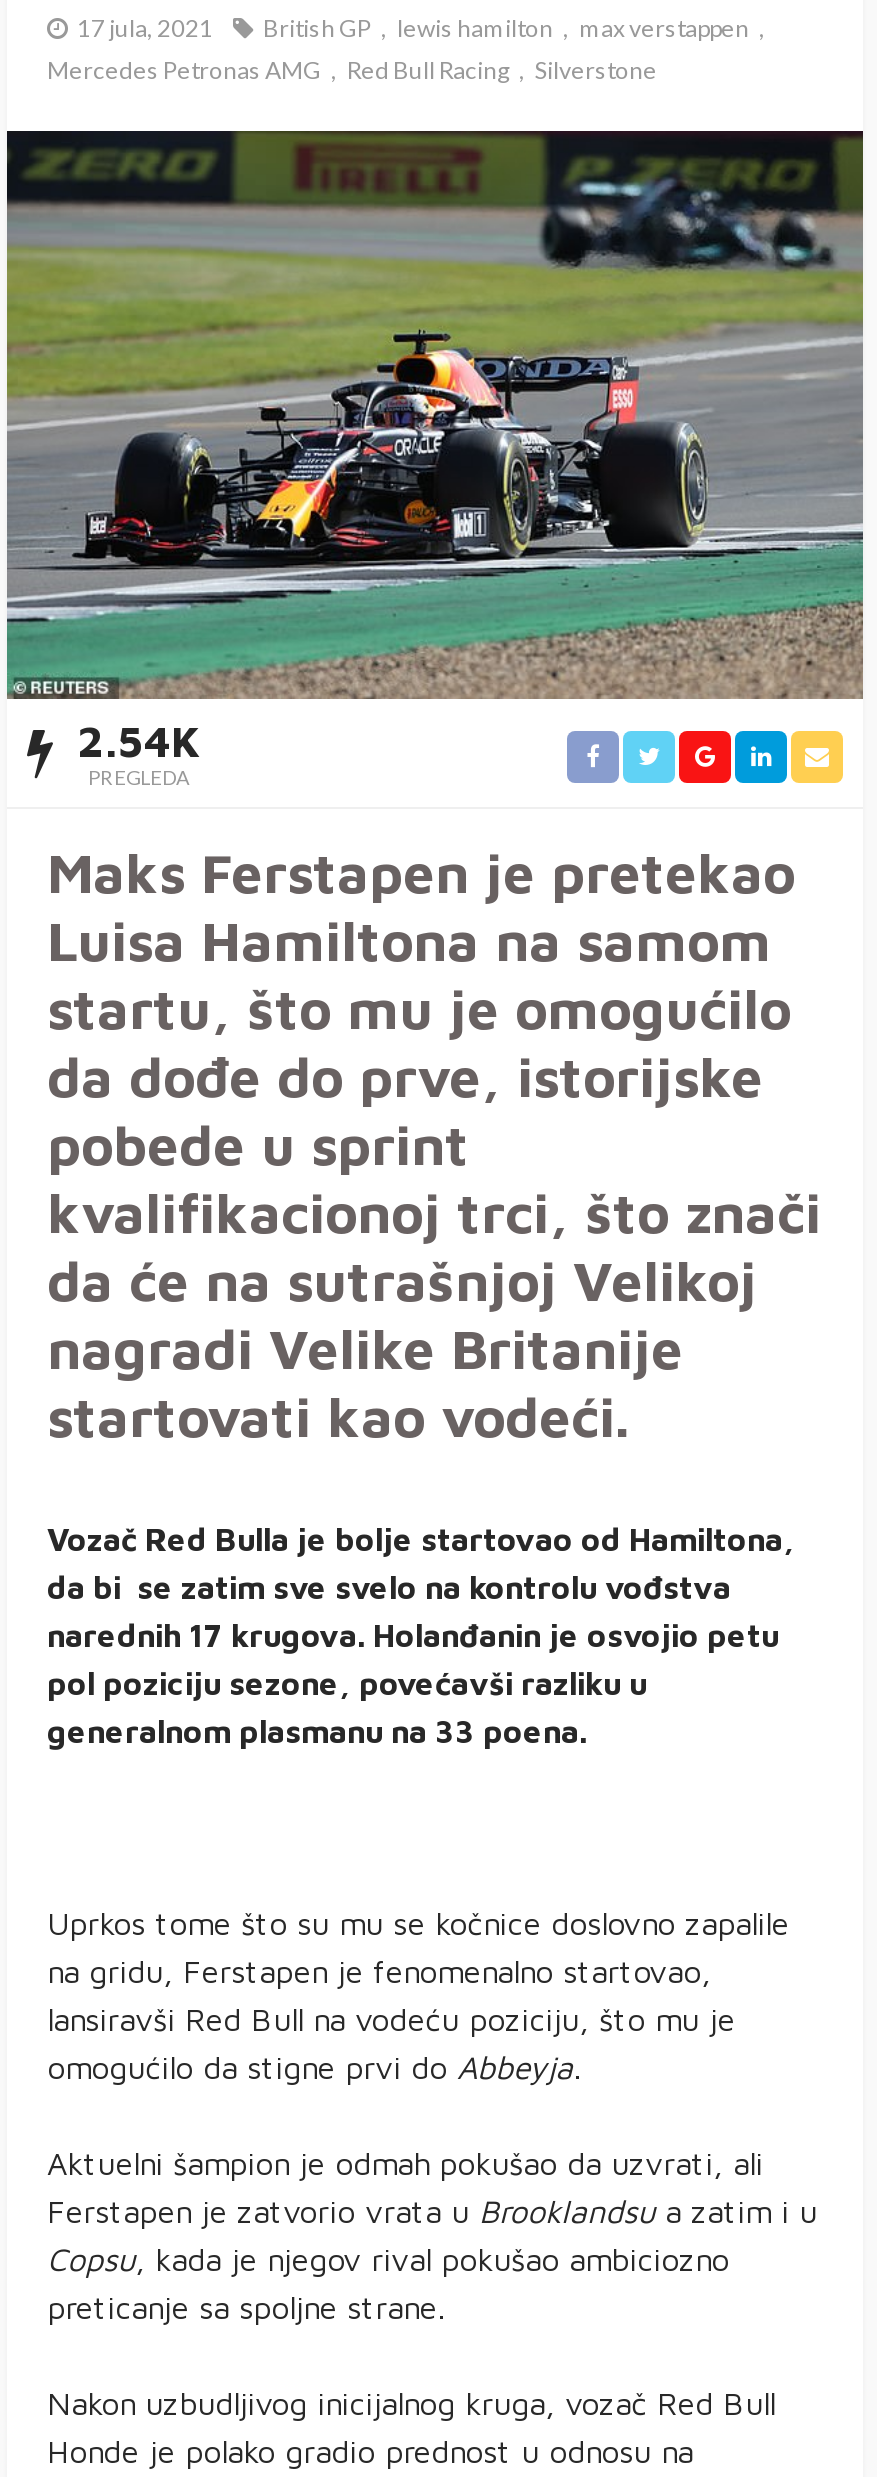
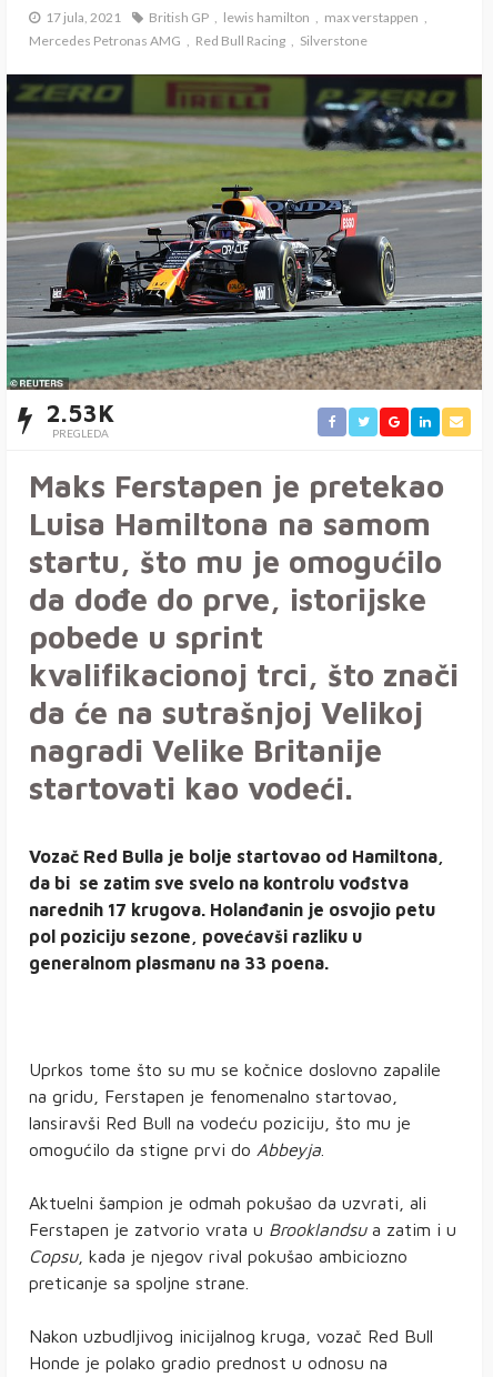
- 2.54K
+ 2.53K
